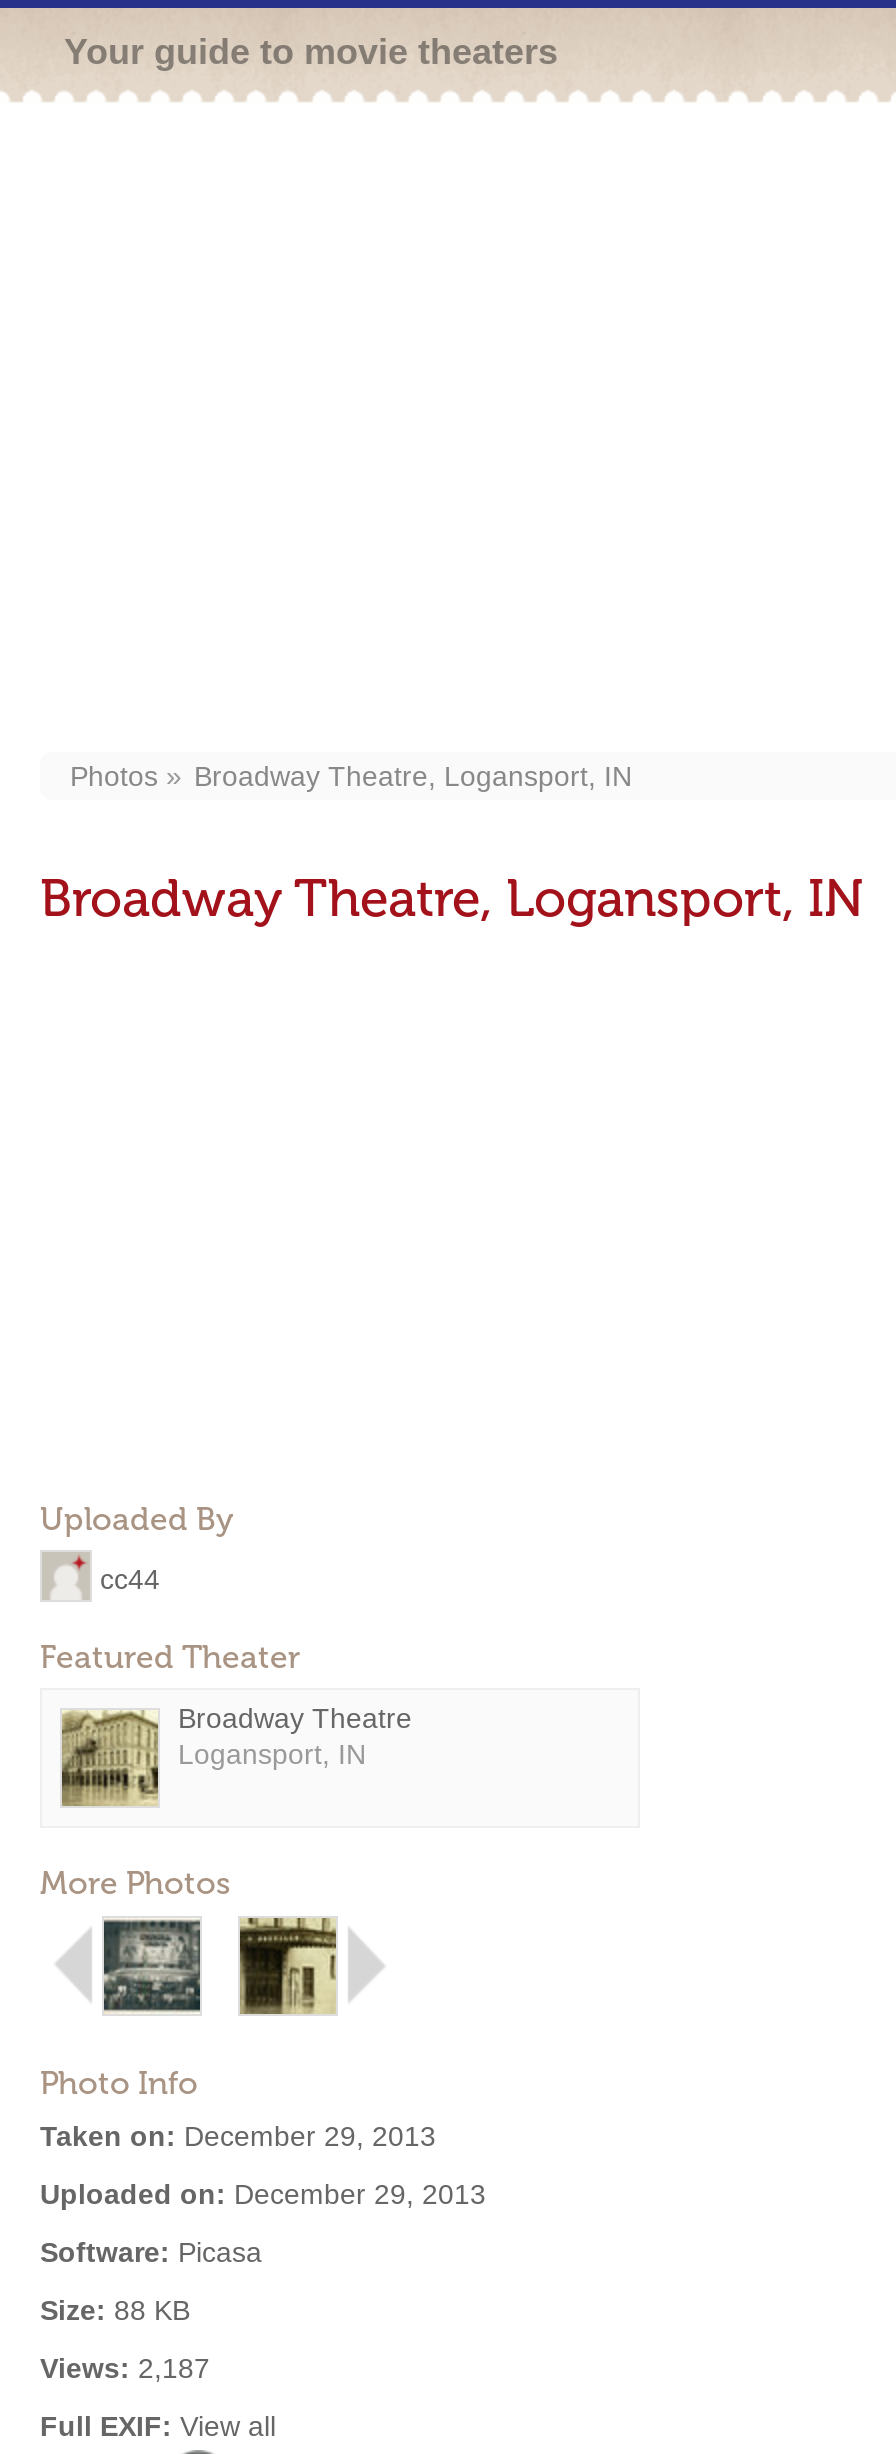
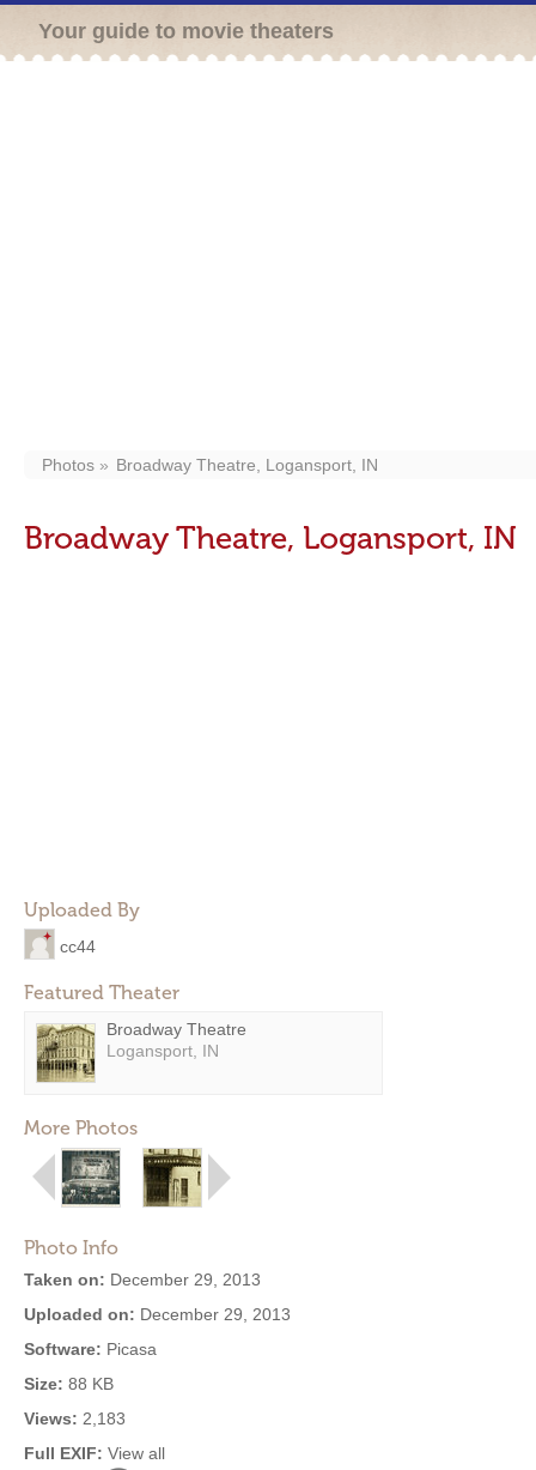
- Views: 2,187
+ Views: 2,183
